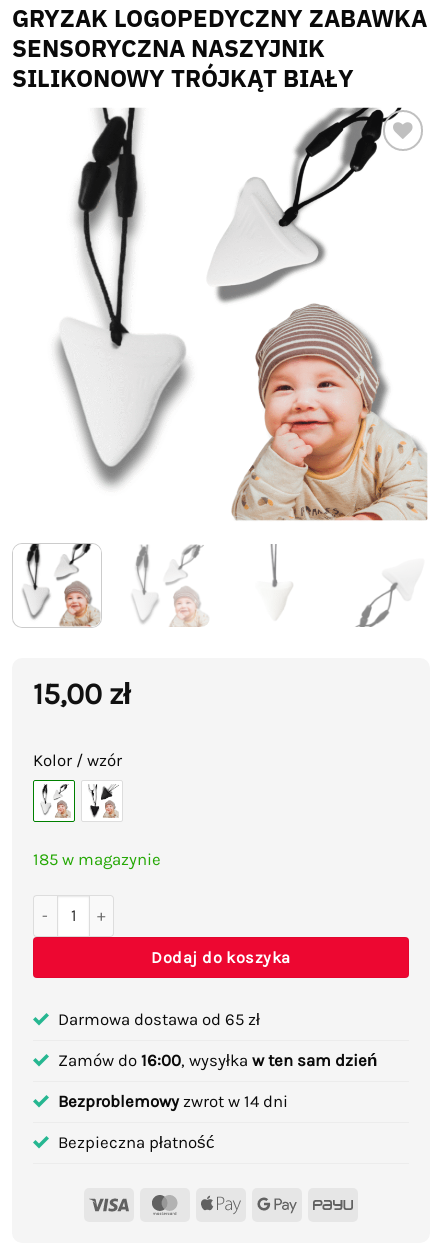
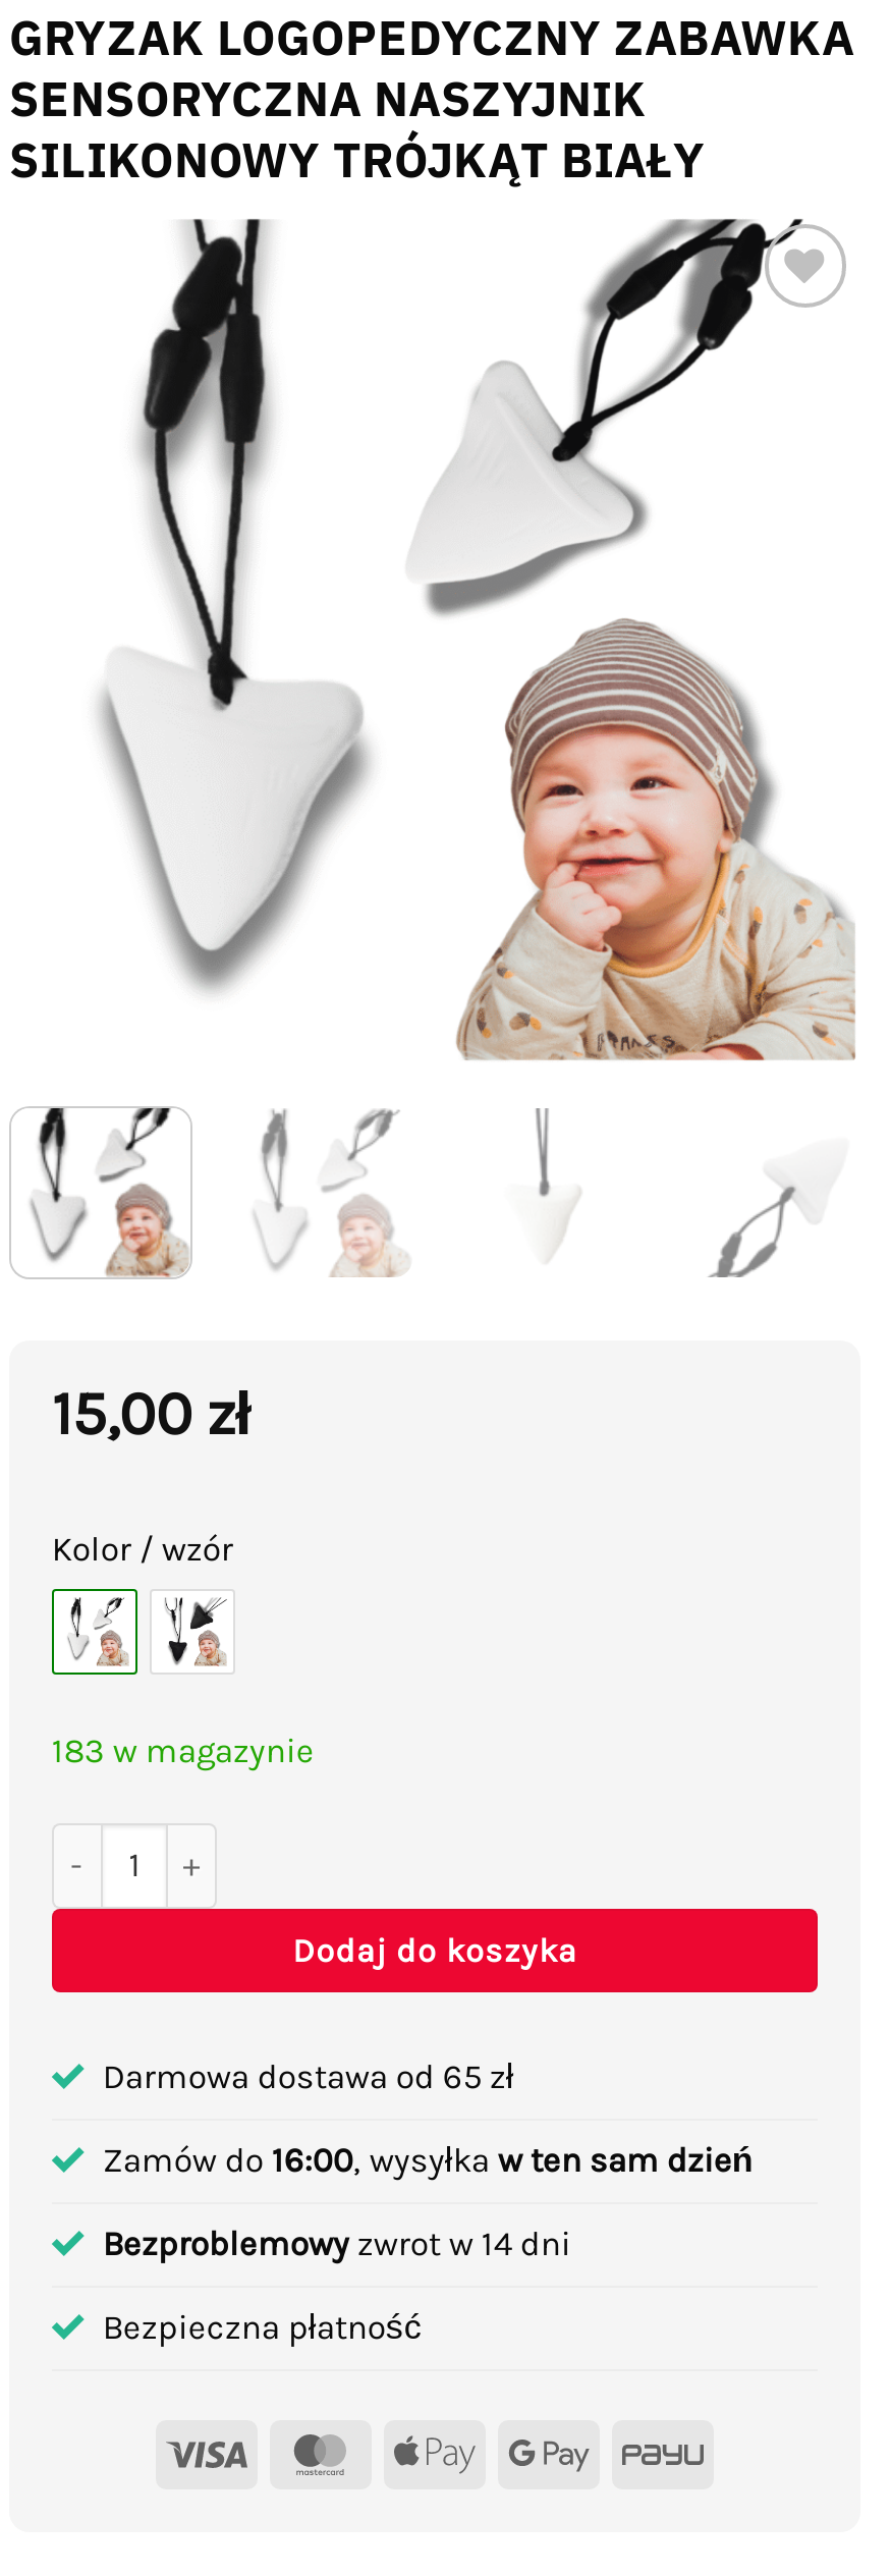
- 185 w magazynie
+ 183 w magazynie
